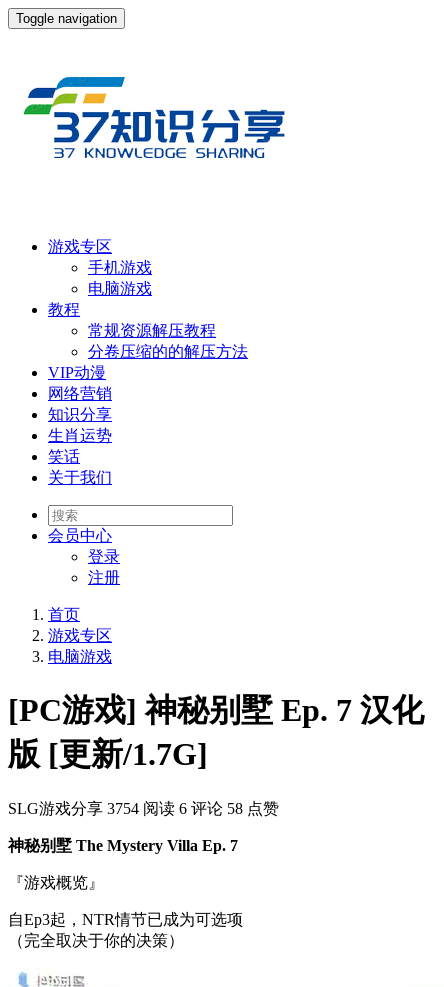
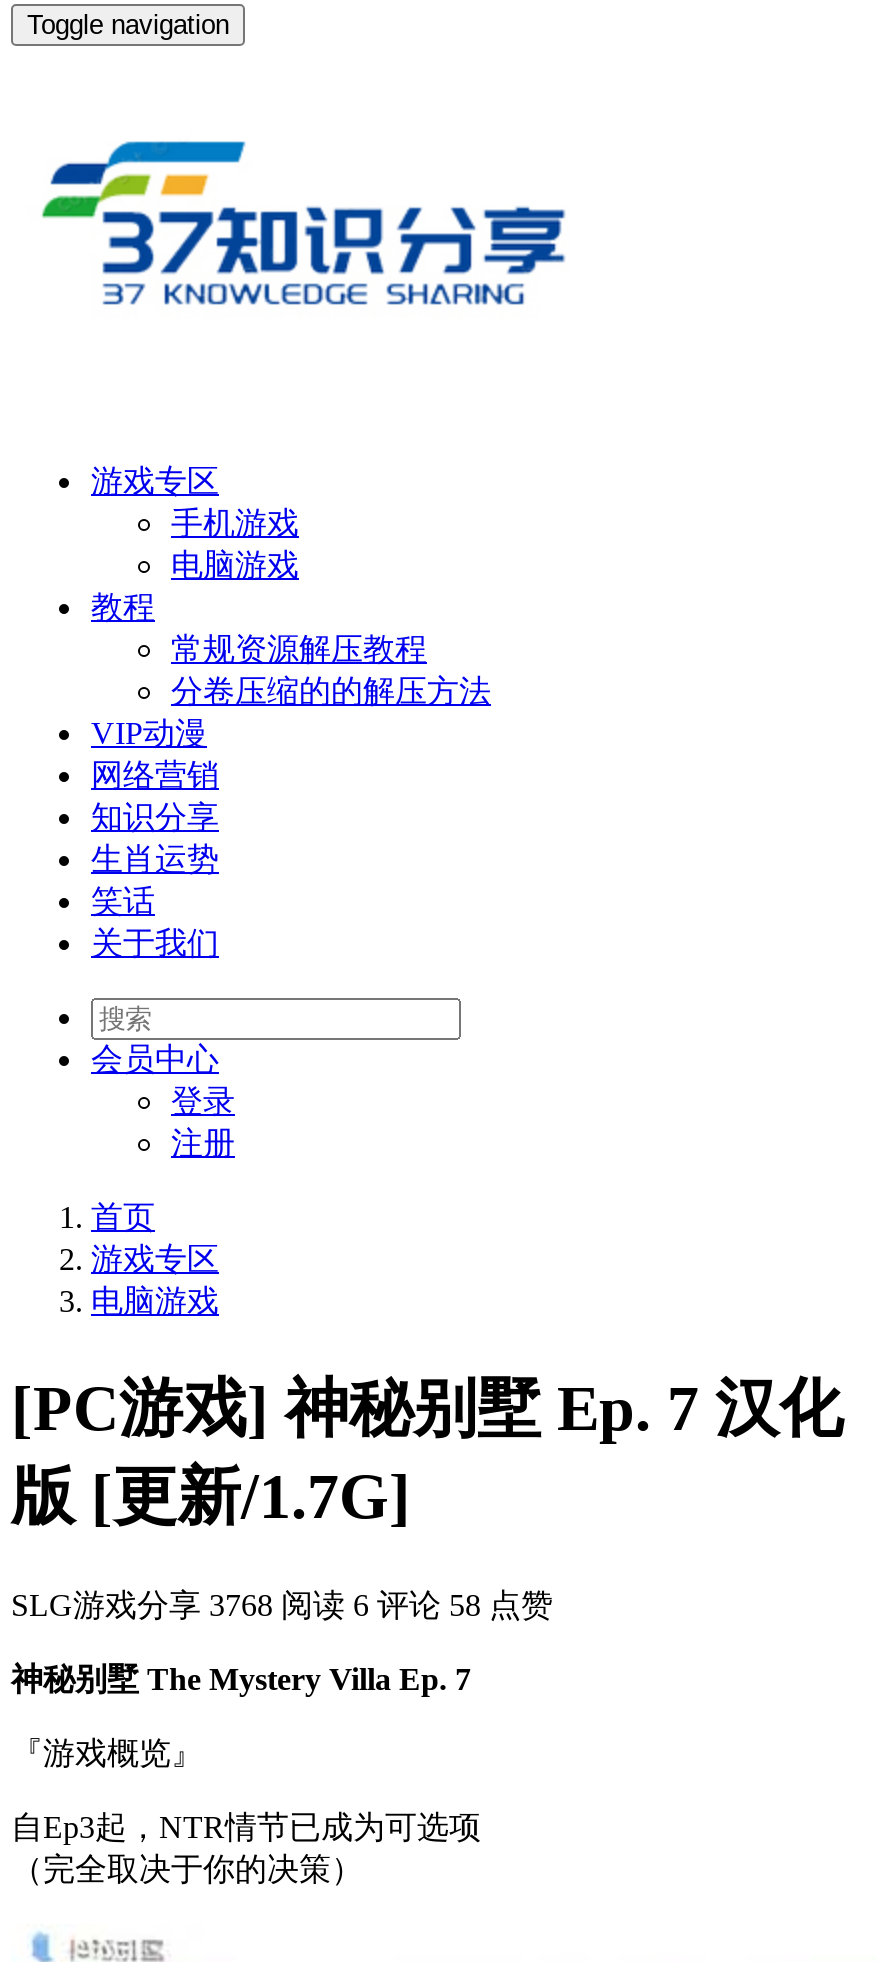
- SLG游戏分享3754 阅读6 评论58 点赞
+ SLG游戏分享3768 阅读6 评论58 点赞
